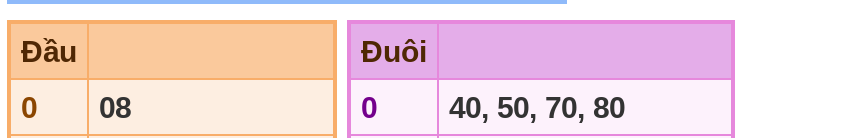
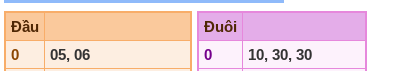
- 0 08
+ 0 05, 06

- 40, 50, 70, 80
+ 10, 30, 30
